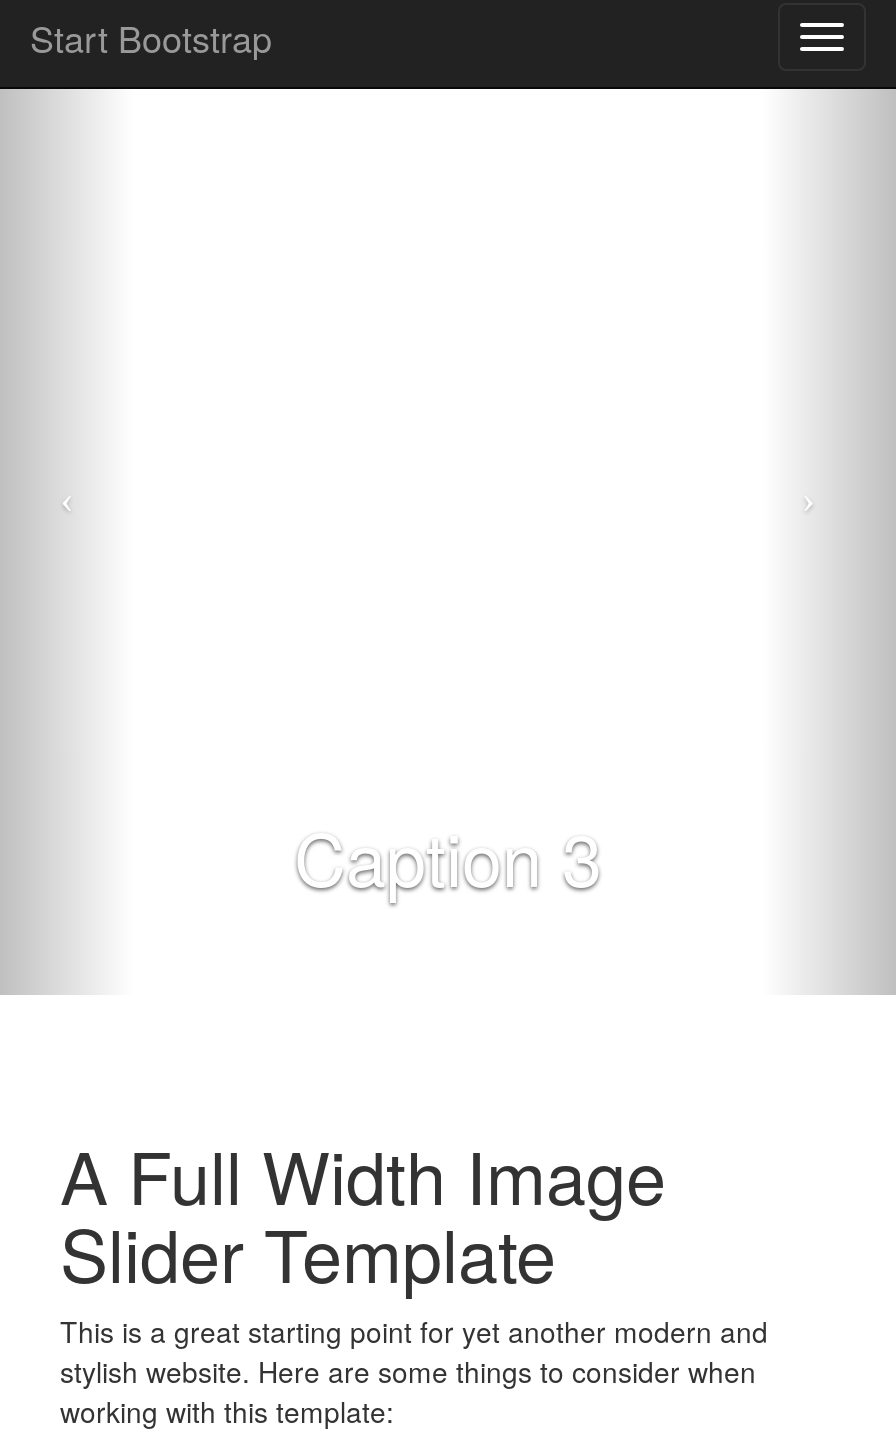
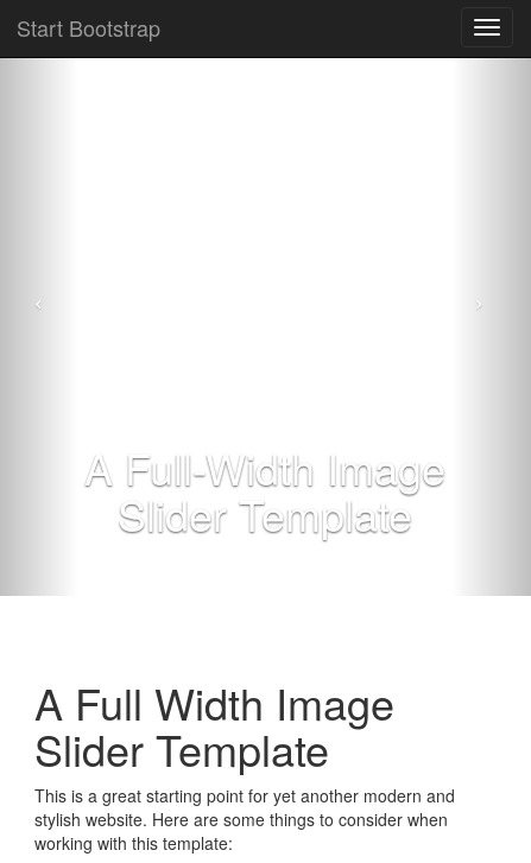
- Caption 3
+ A Full-Width Image
+ Slider Template
